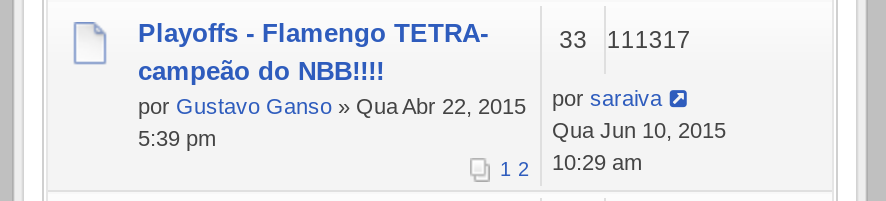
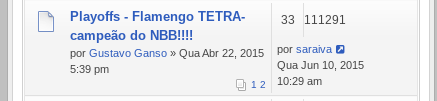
- 33 111317
+ 33 111291
